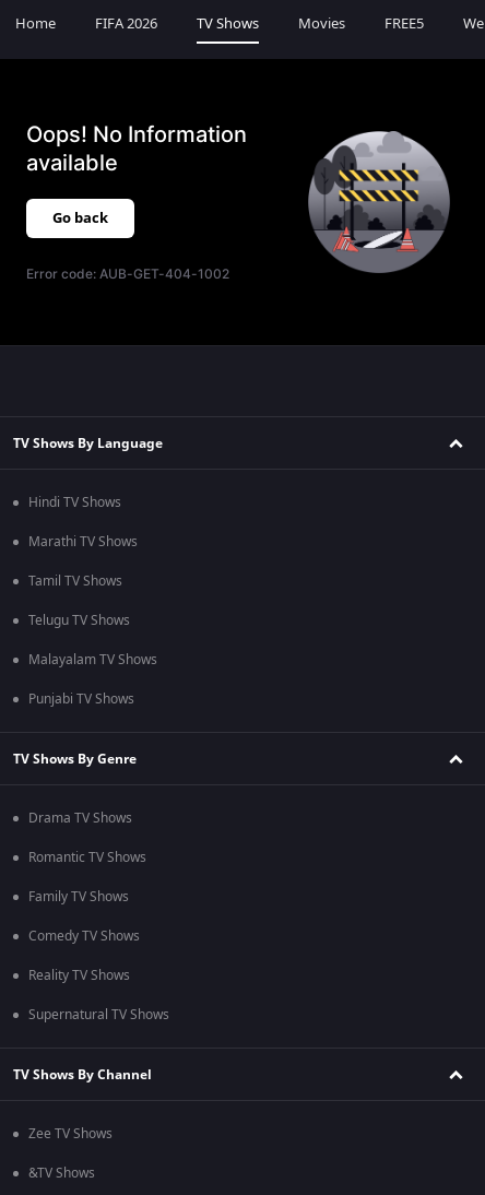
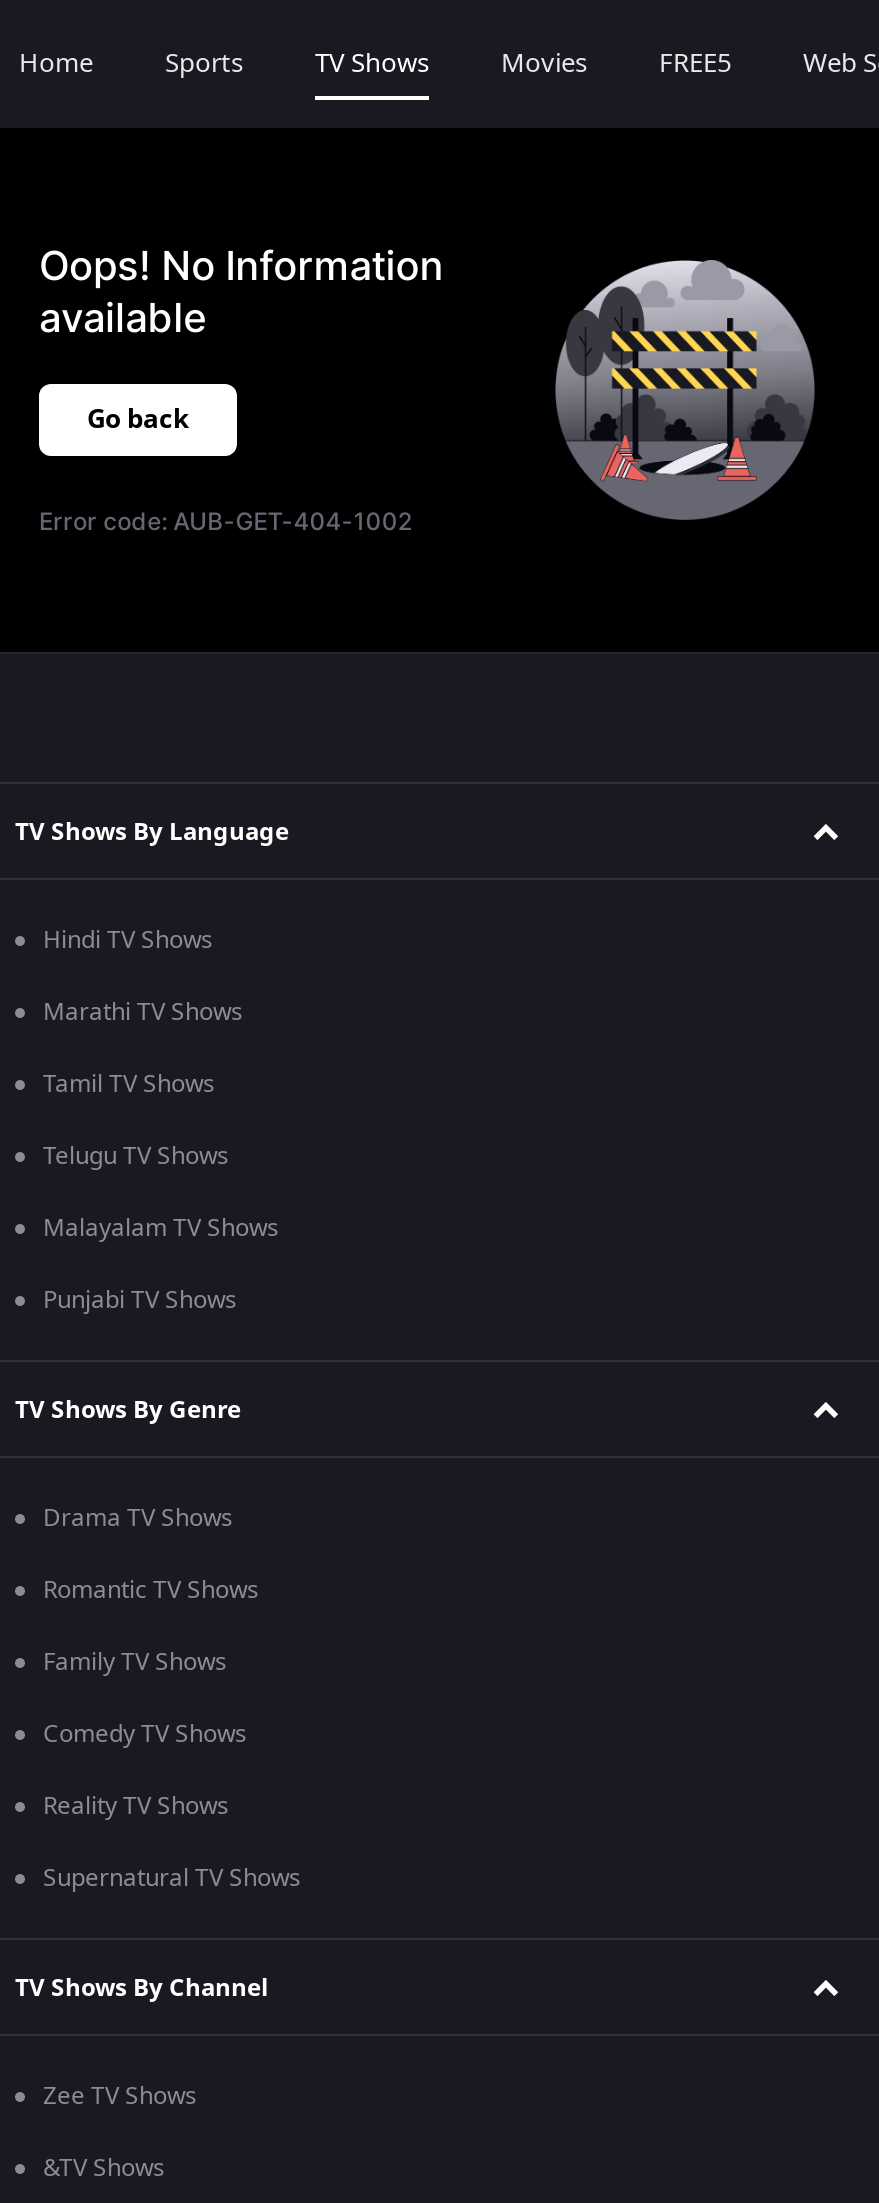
- FIFA 2026
+ Sports
